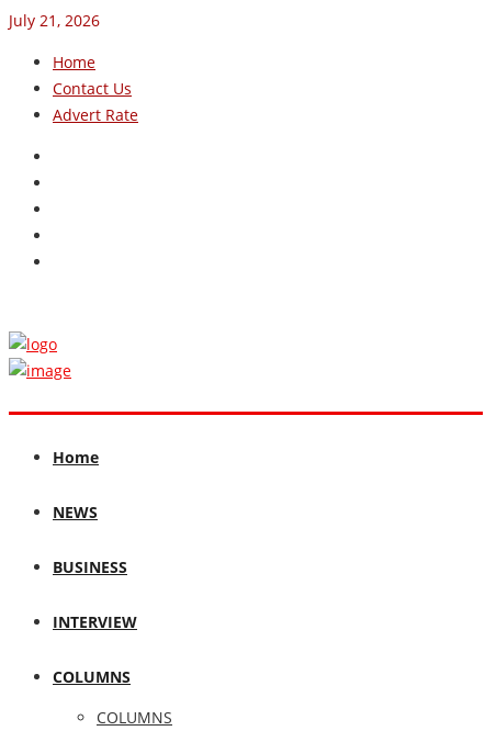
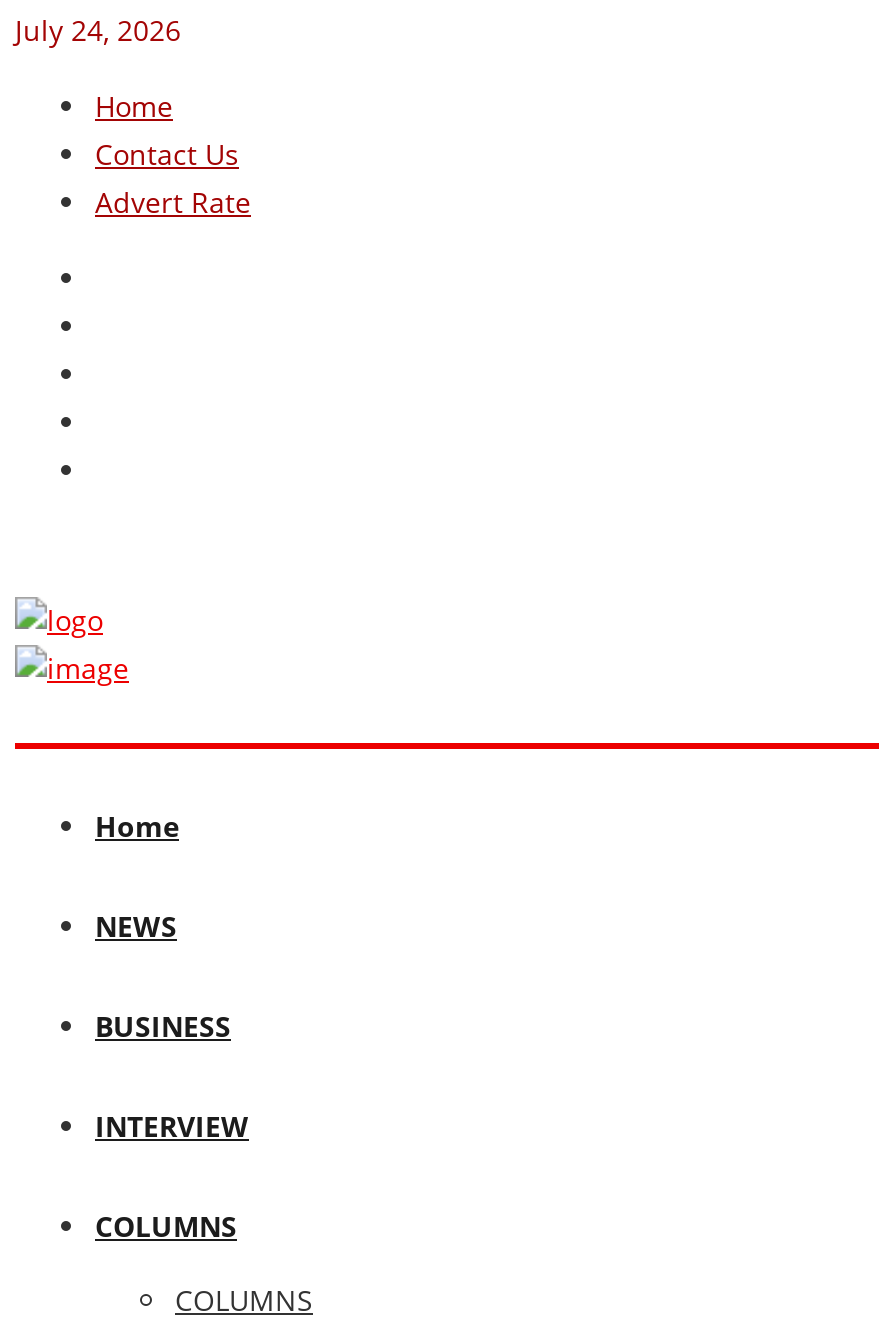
- July 21, 2026
+ July 24, 2026
